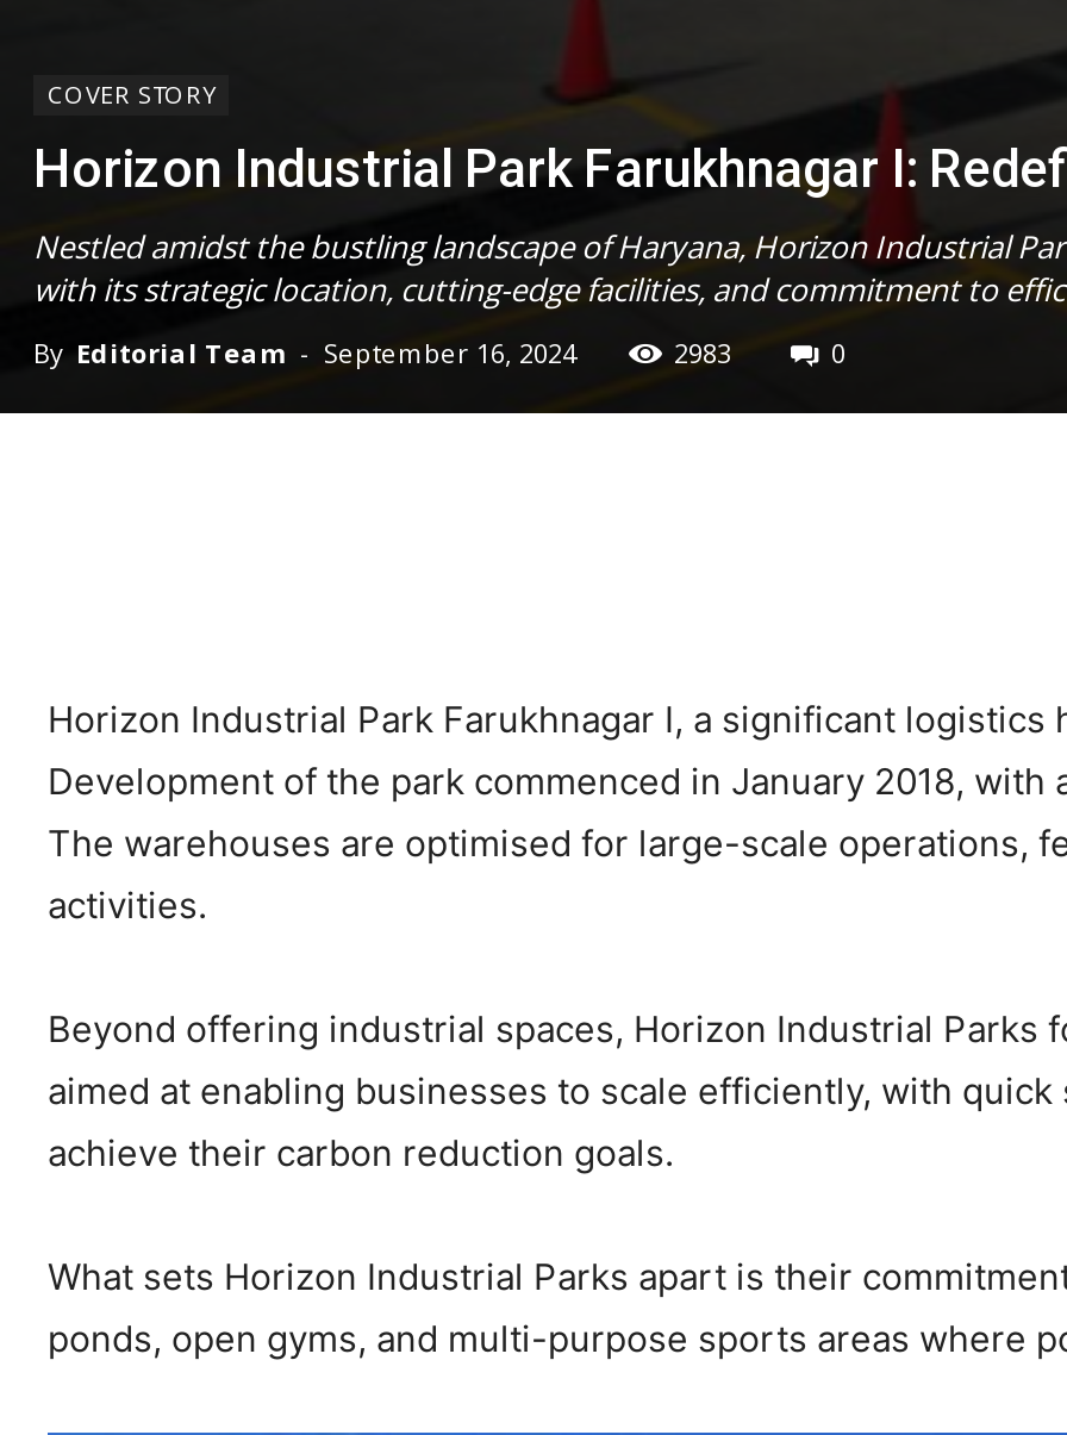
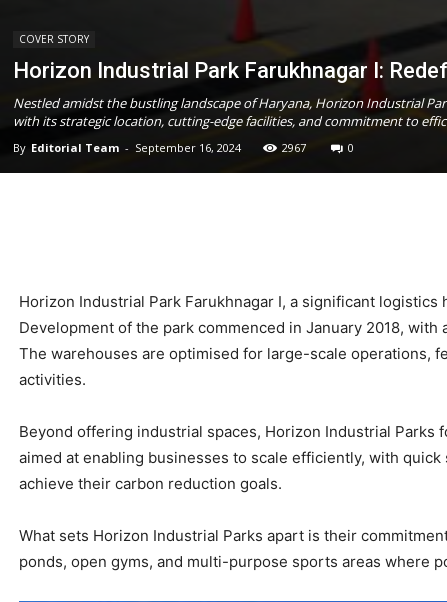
- 2983
+ 2967
